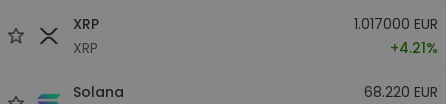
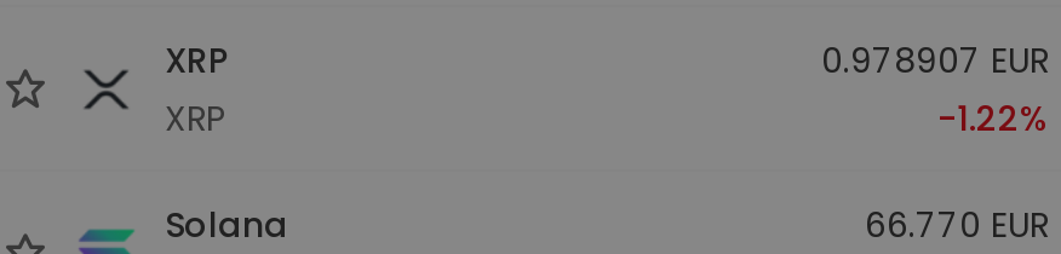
- 1.017000 EUR
+ 0.978907 EUR

- +4.21%
+ -1.22%

- 68.220 EUR
+ 66.770 EUR
